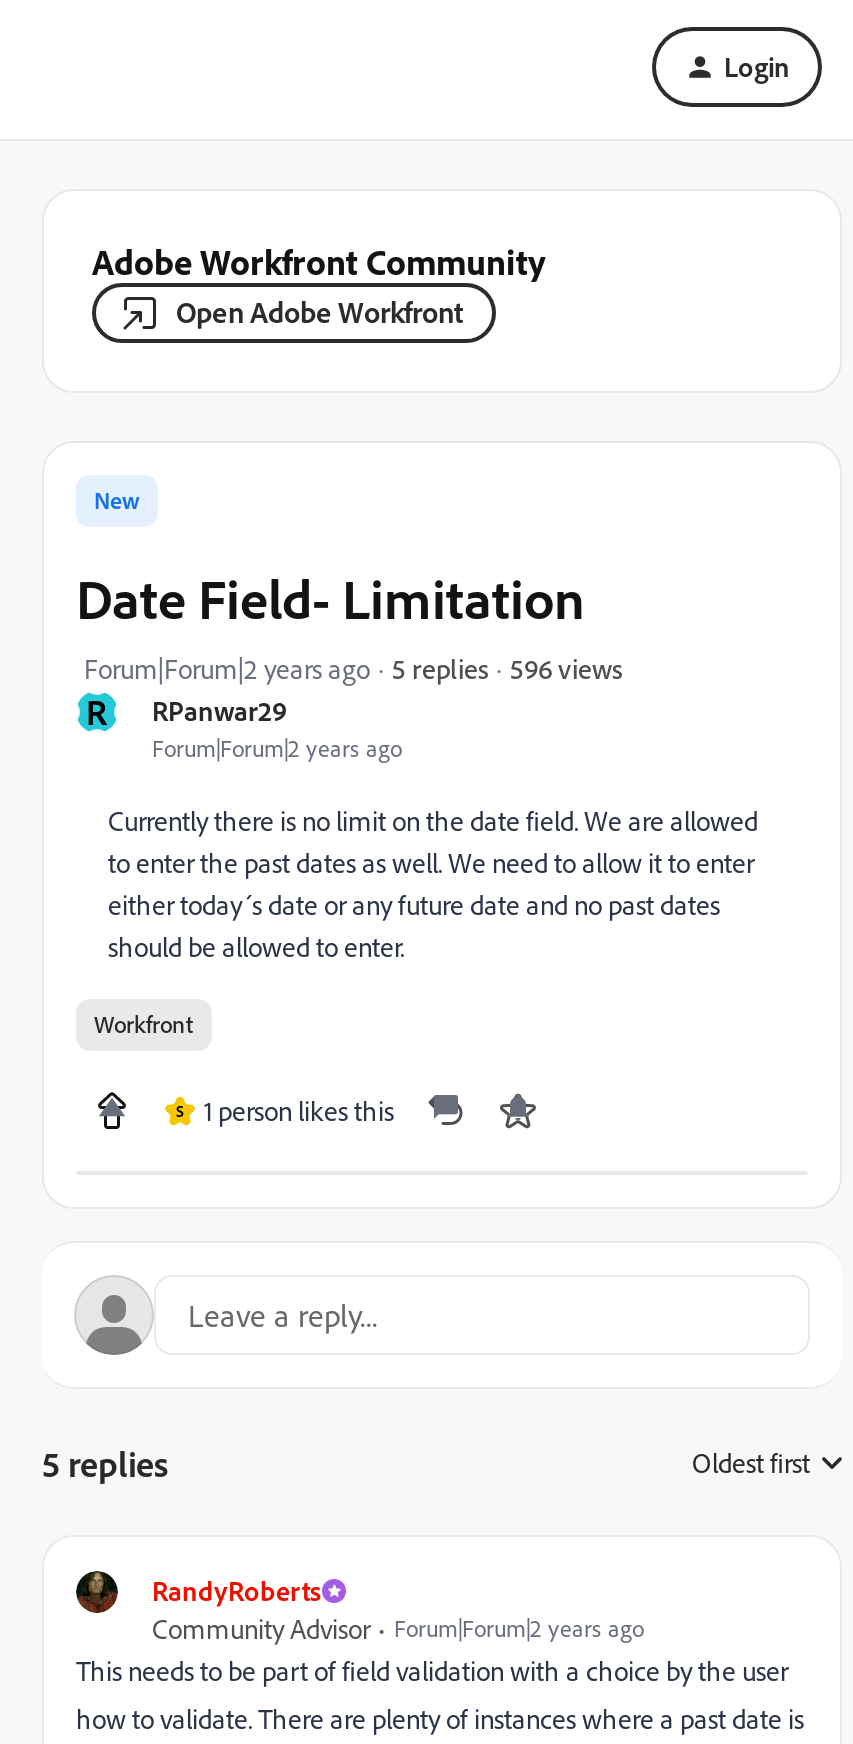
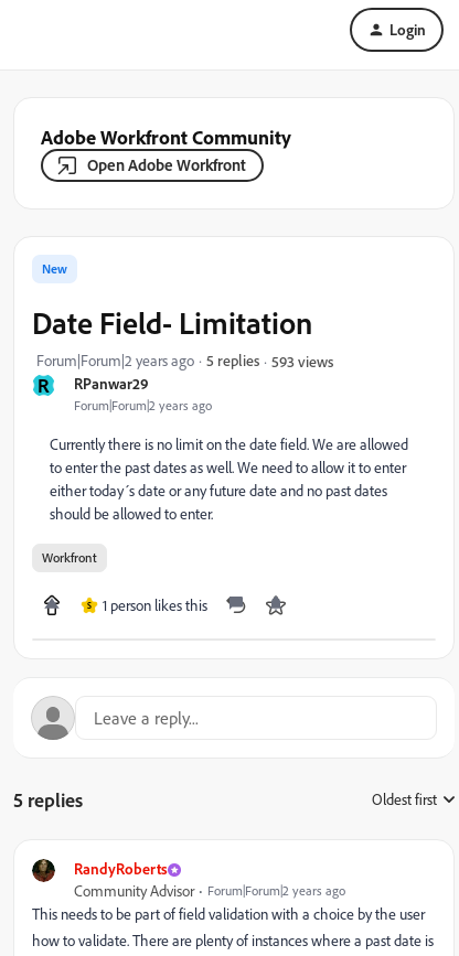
- 596 views
+ 593 views
